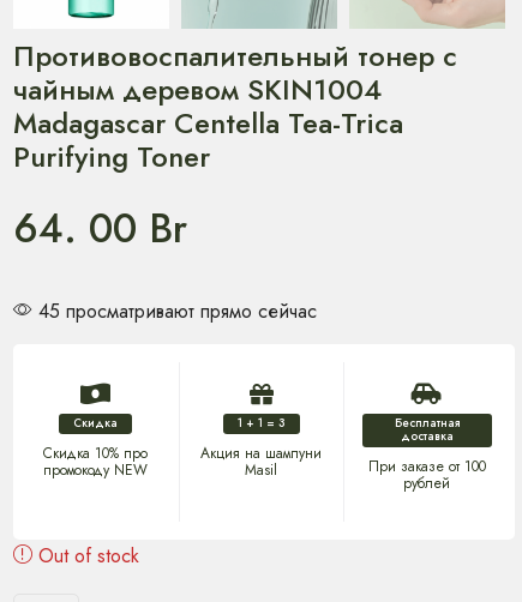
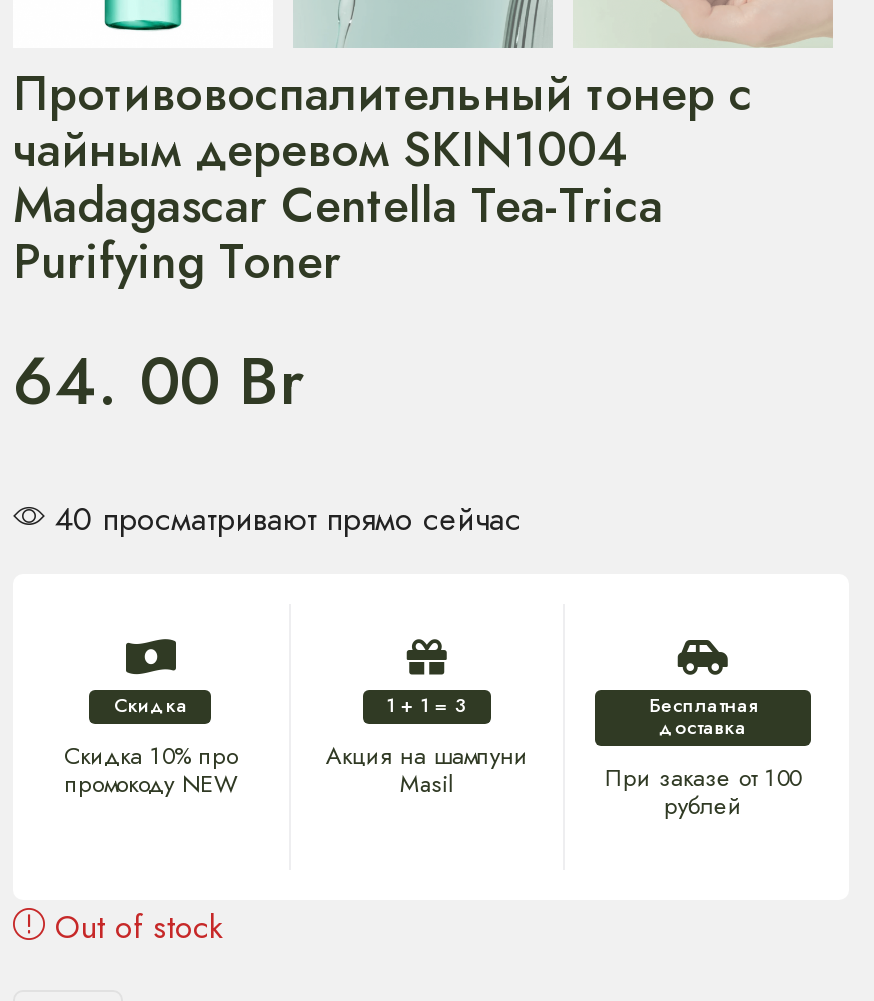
- 45 просматривают прямо сейчас
+ 40 просматривают прямо сейчас
